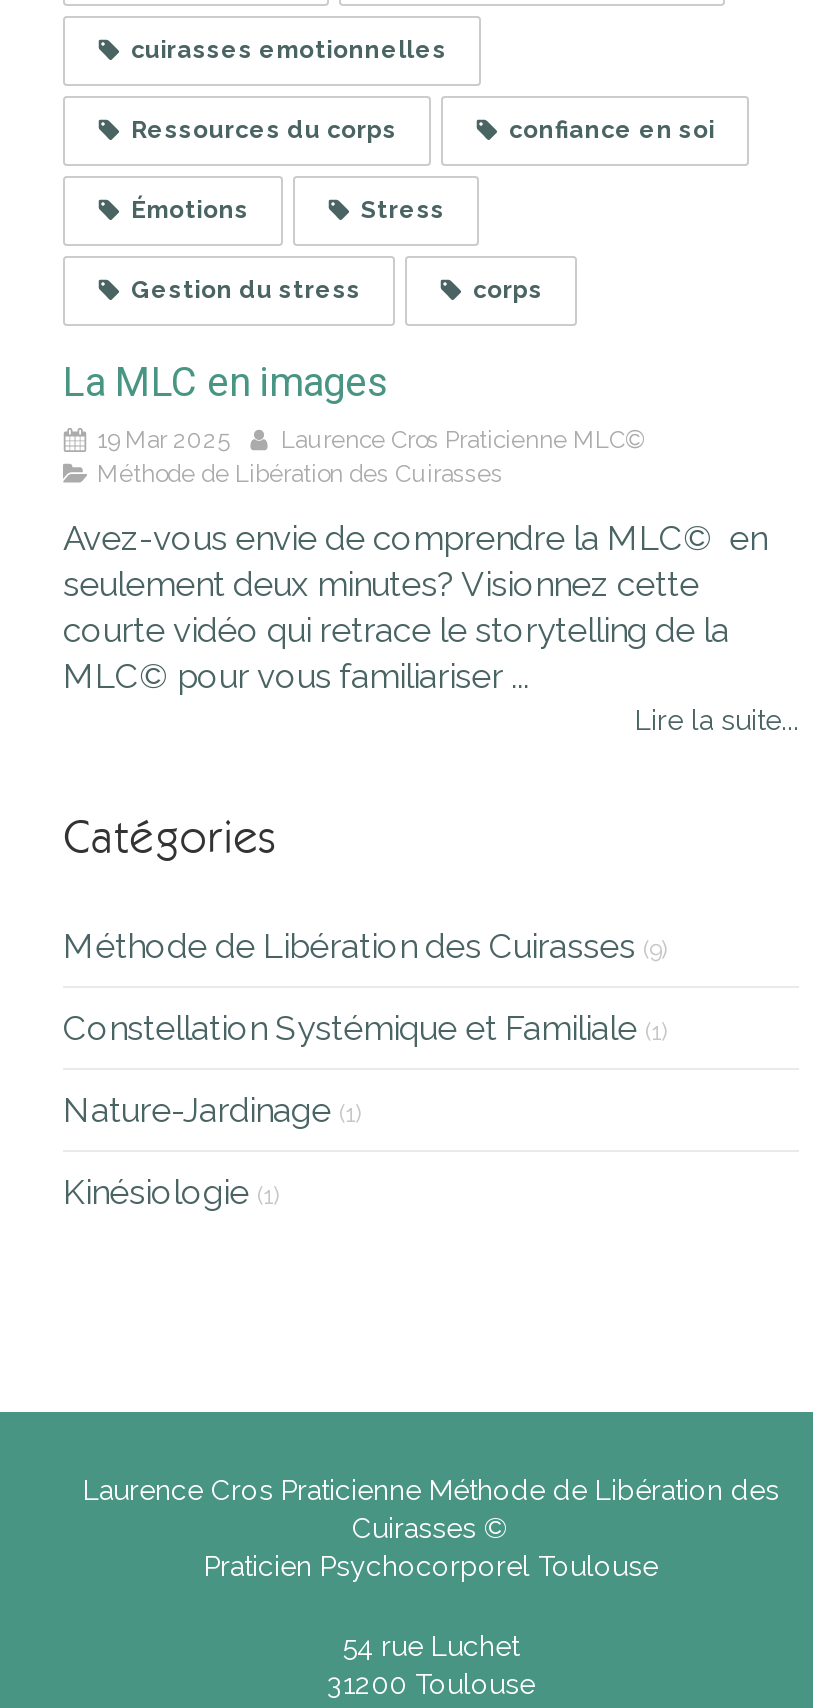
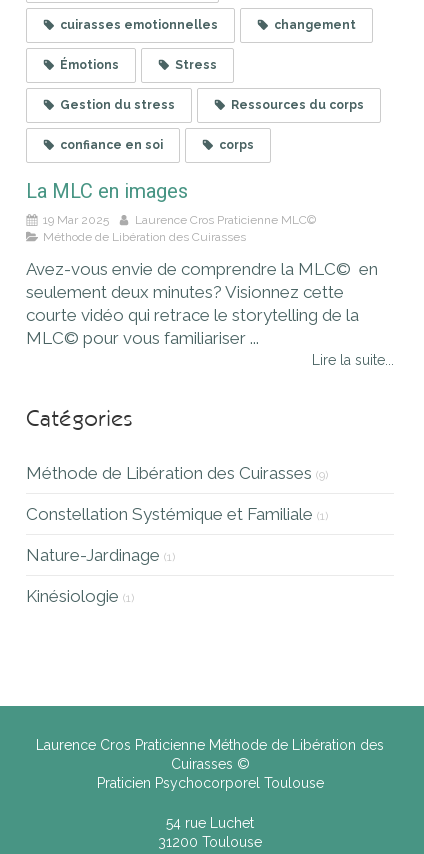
+ changement

moved down: Ressources du corps | confiance en soi

moved up: Émotions | Stress | Gestion du stress
